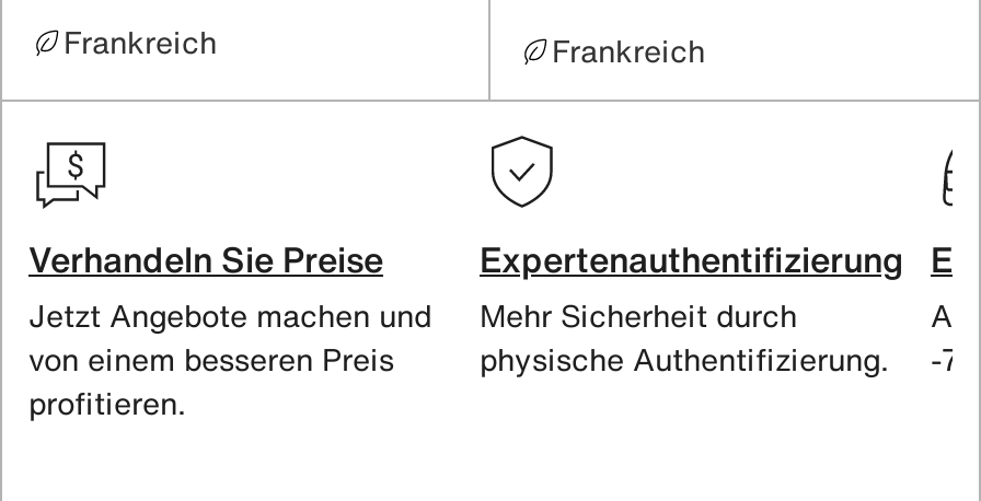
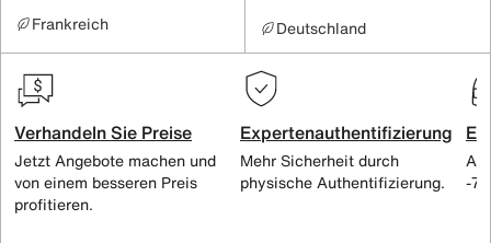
- Frankreich
+ Deutschland
